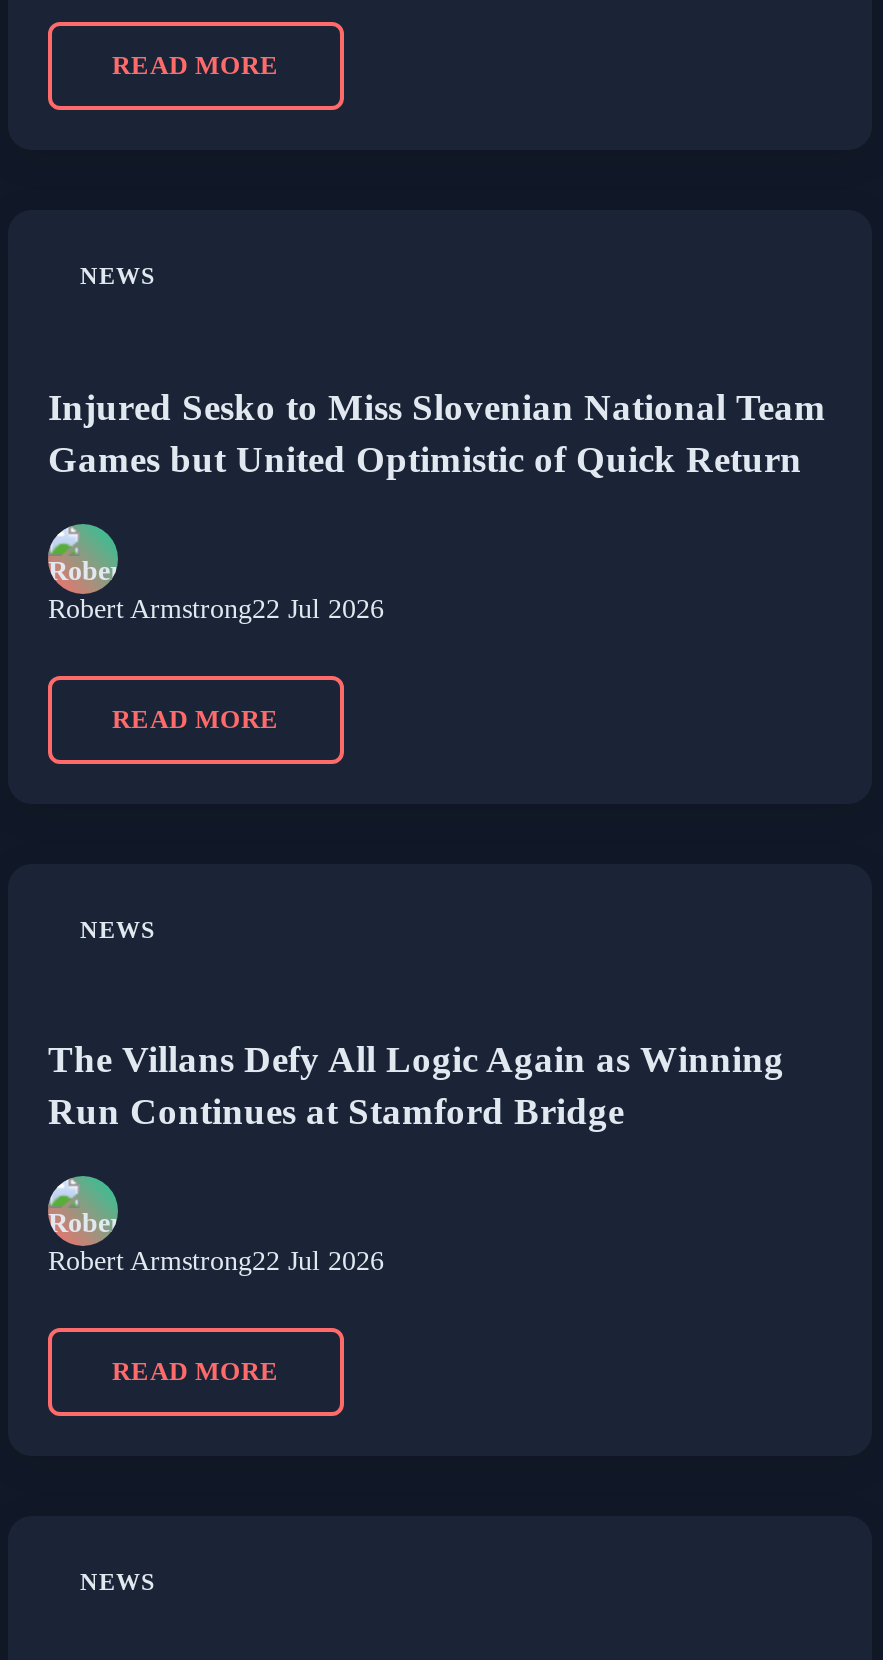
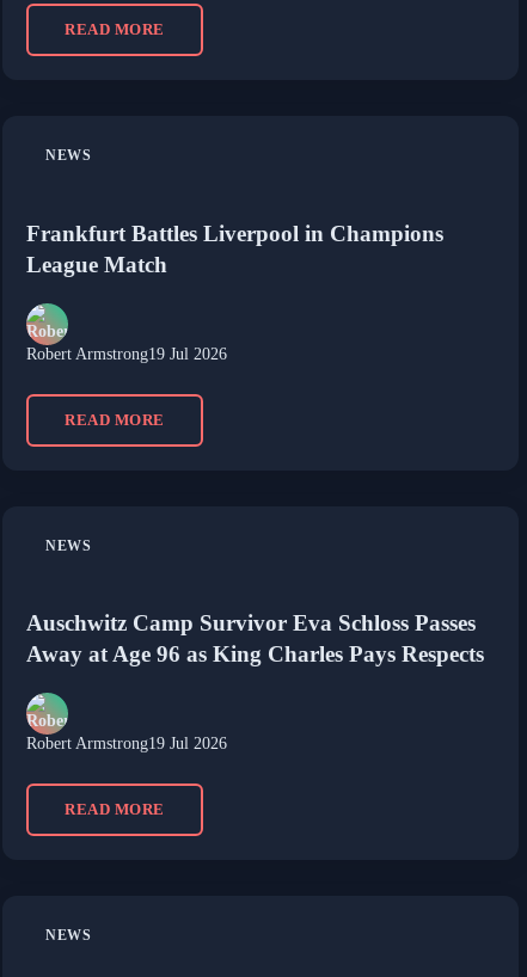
- Injured Sesko to Miss Slovenian National Team
- Games but United Optimistic of Quick Return
+ Frankfurt Battles Liverpool in Champions
+ League Match

- Robert Armstrong22 Jul 2026
+ Robert Armstrong19 Jul 2026

- The Villans Defy All Logic Again as Winning
- Run Continues at Stamford Bridge
+ Auschwitz Camp Survivor Eva Schloss Passes
+ Away at Age 96 as King Charles Pays Respects

- Robert Armstrong22 Jul 2026
+ Robert Armstrong19 Jul 2026
